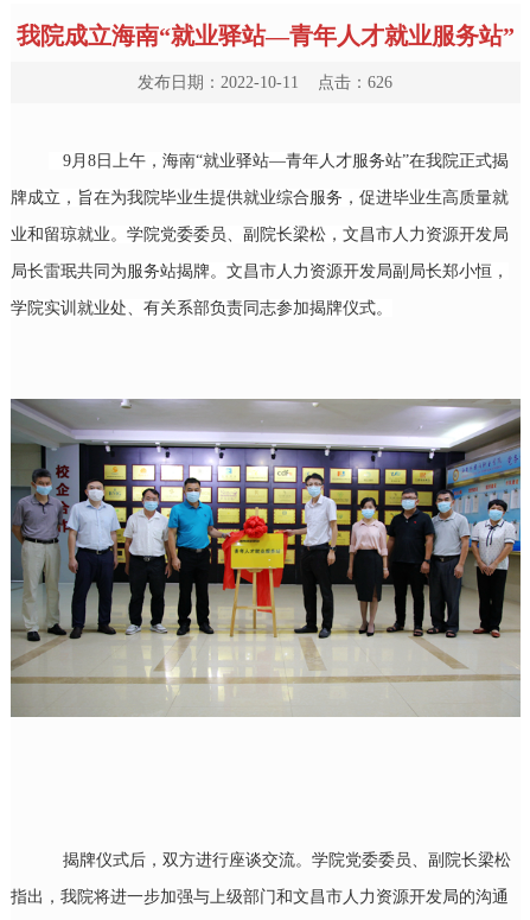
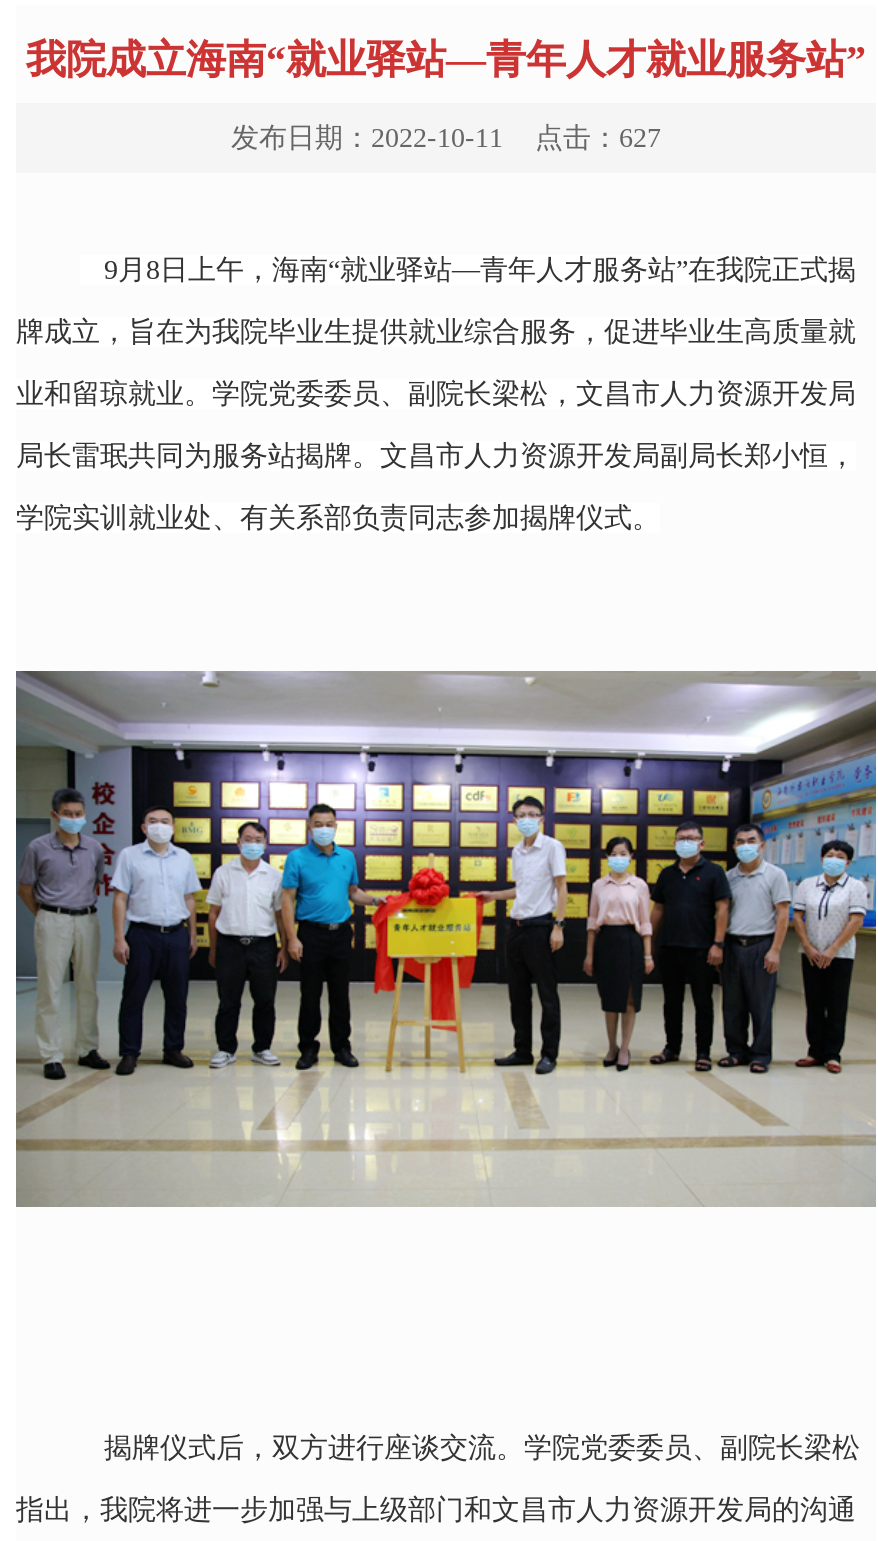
- 发布日期：2022-10-11 点击：626
+ 发布日期：2022-10-11 点击：627
